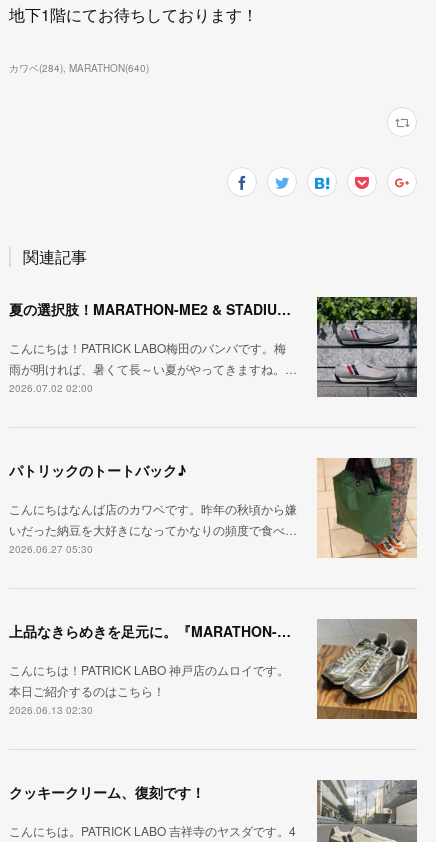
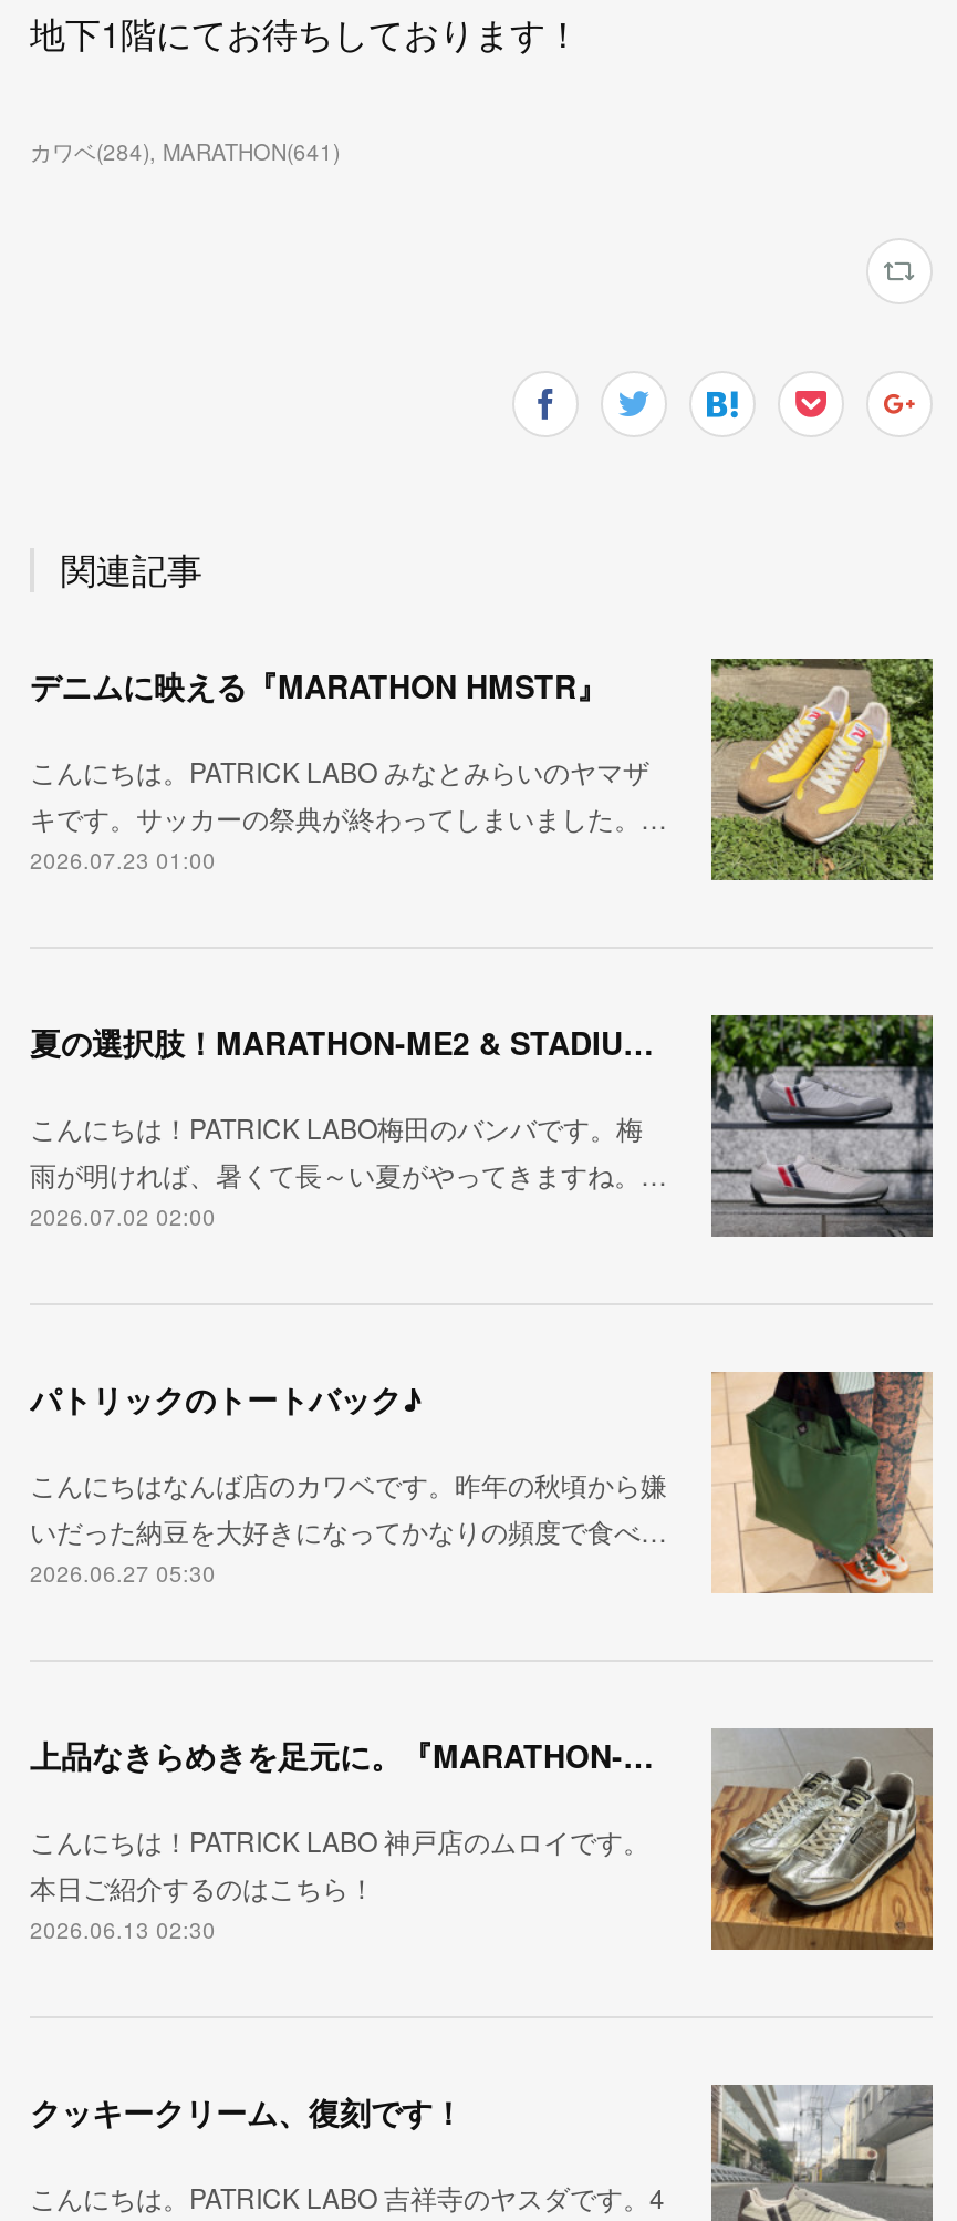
- カワベ(284) MARATHON(640)
+ カワベ(284) MARATHON(641)

+ [image]
+ デニムに映える『MARATHON HMSTR』
+ こんにちは。PATRICK LABO みなとみらいのヤマザ
+ キです。サッカーの祭典が終わってしまいました。…
+ 2026.07.23 01:00
